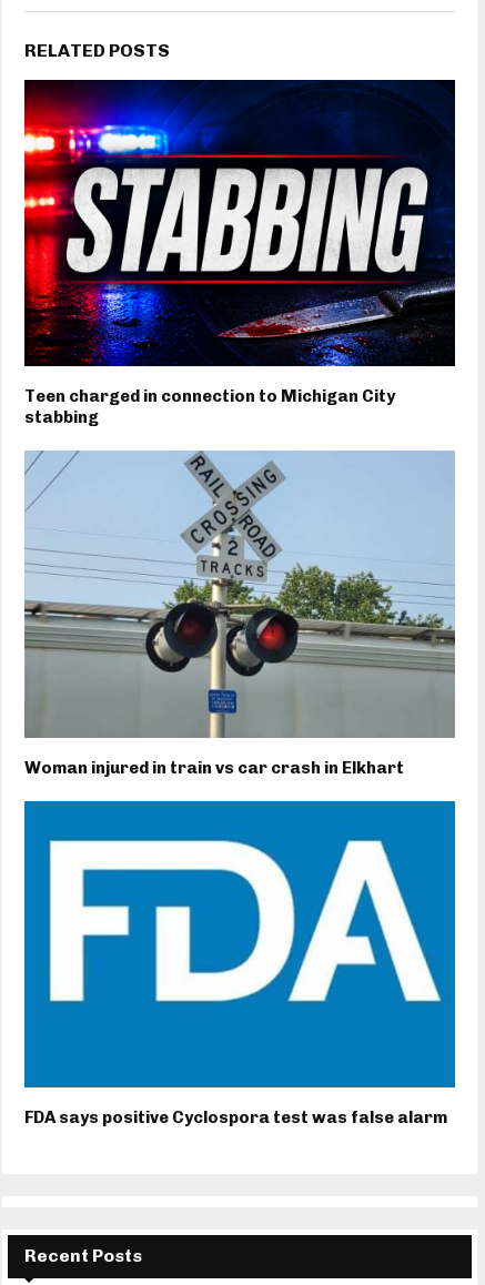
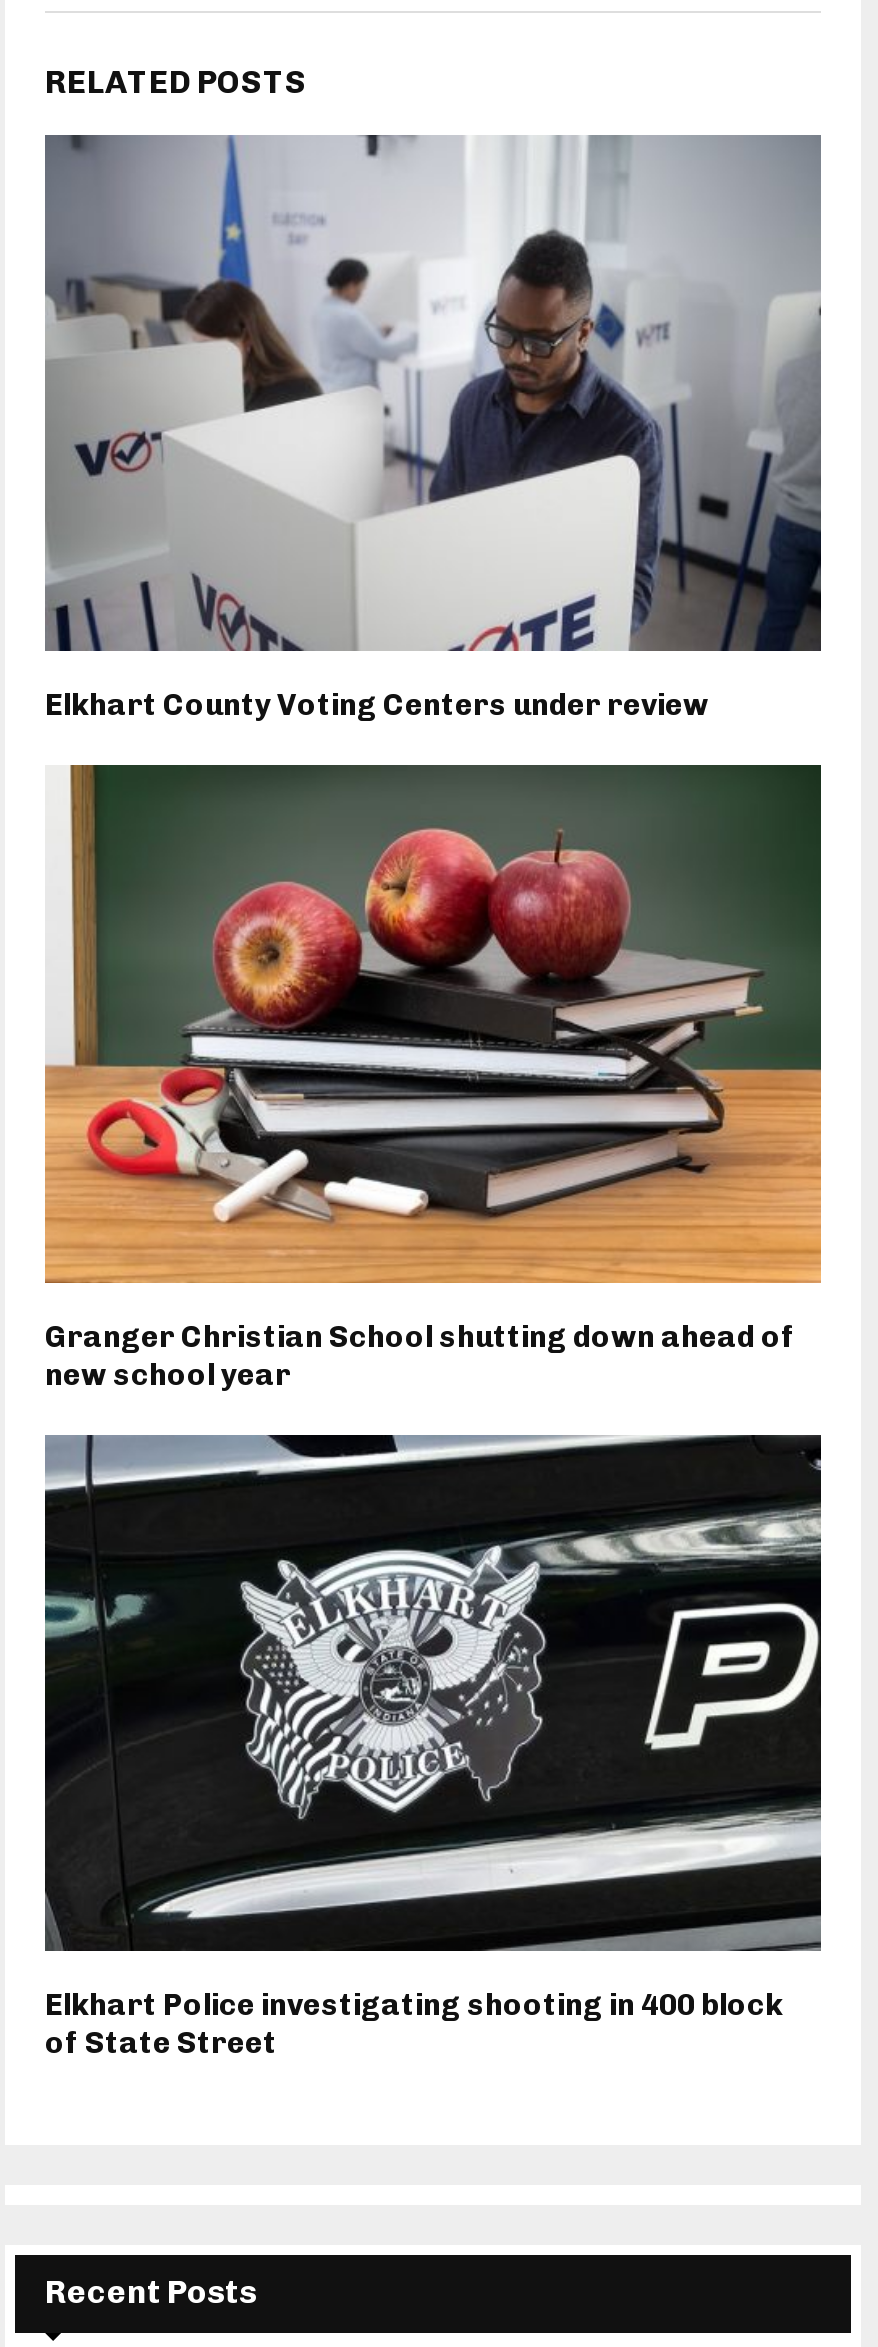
- [image]
- Teen charged in connection to Michigan City
- stabbing
+ [image]
+ Elkhart County Voting Centers under review

- [image]
+ [image]

- Woman injured in train vs car crash in Elkhart
+ Granger Christian School shutting down ahead of
+ new school year

- [image]
- FDA says positive Cyclospora test was false alarm
+ [image]
+ Elkhart Police investigating shooting in 400 block
+ of State Street
